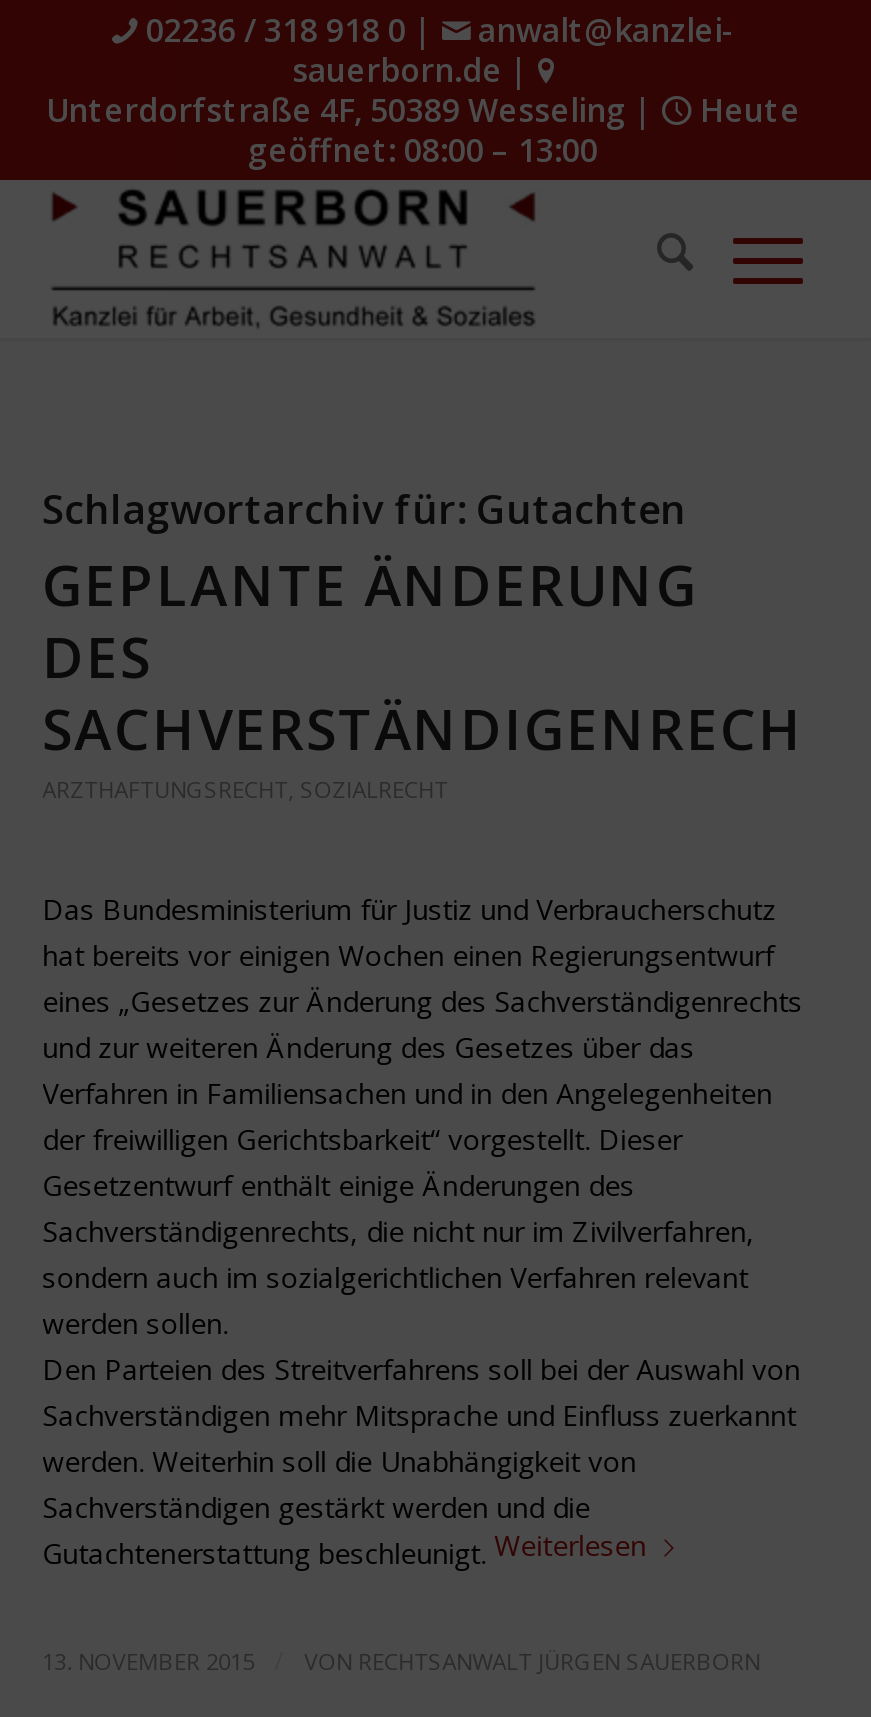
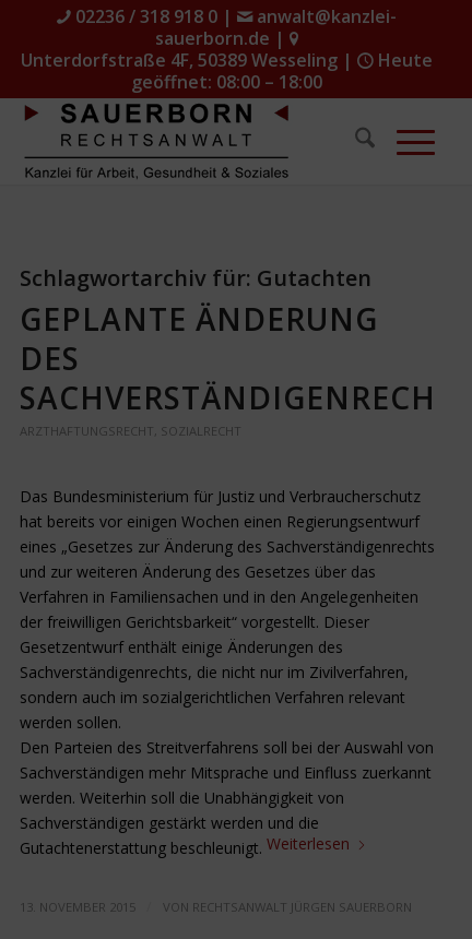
- geöffnet: 08:00 – 13:00
+ geöffnet: 08:00 – 18:00
